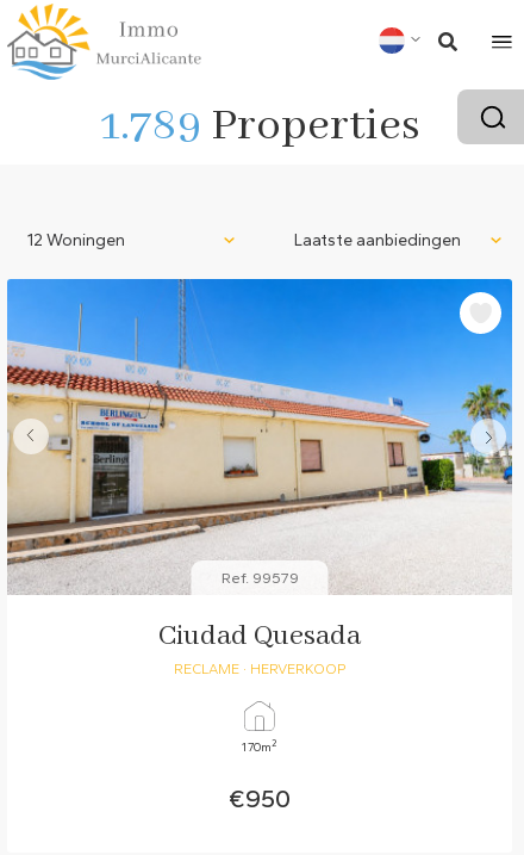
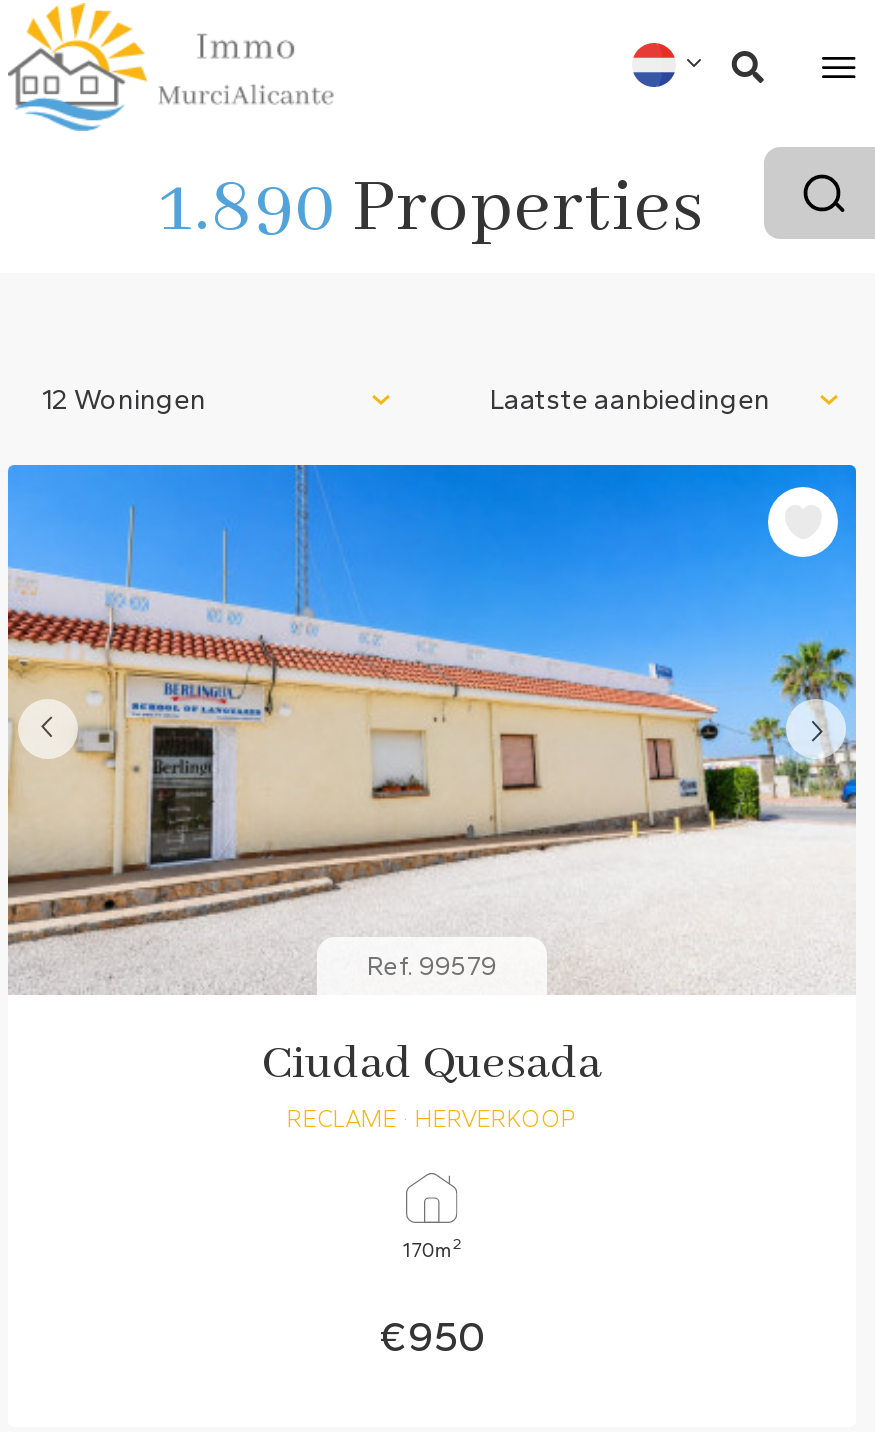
- 1.789 Properties
+ 1.890 Properties
